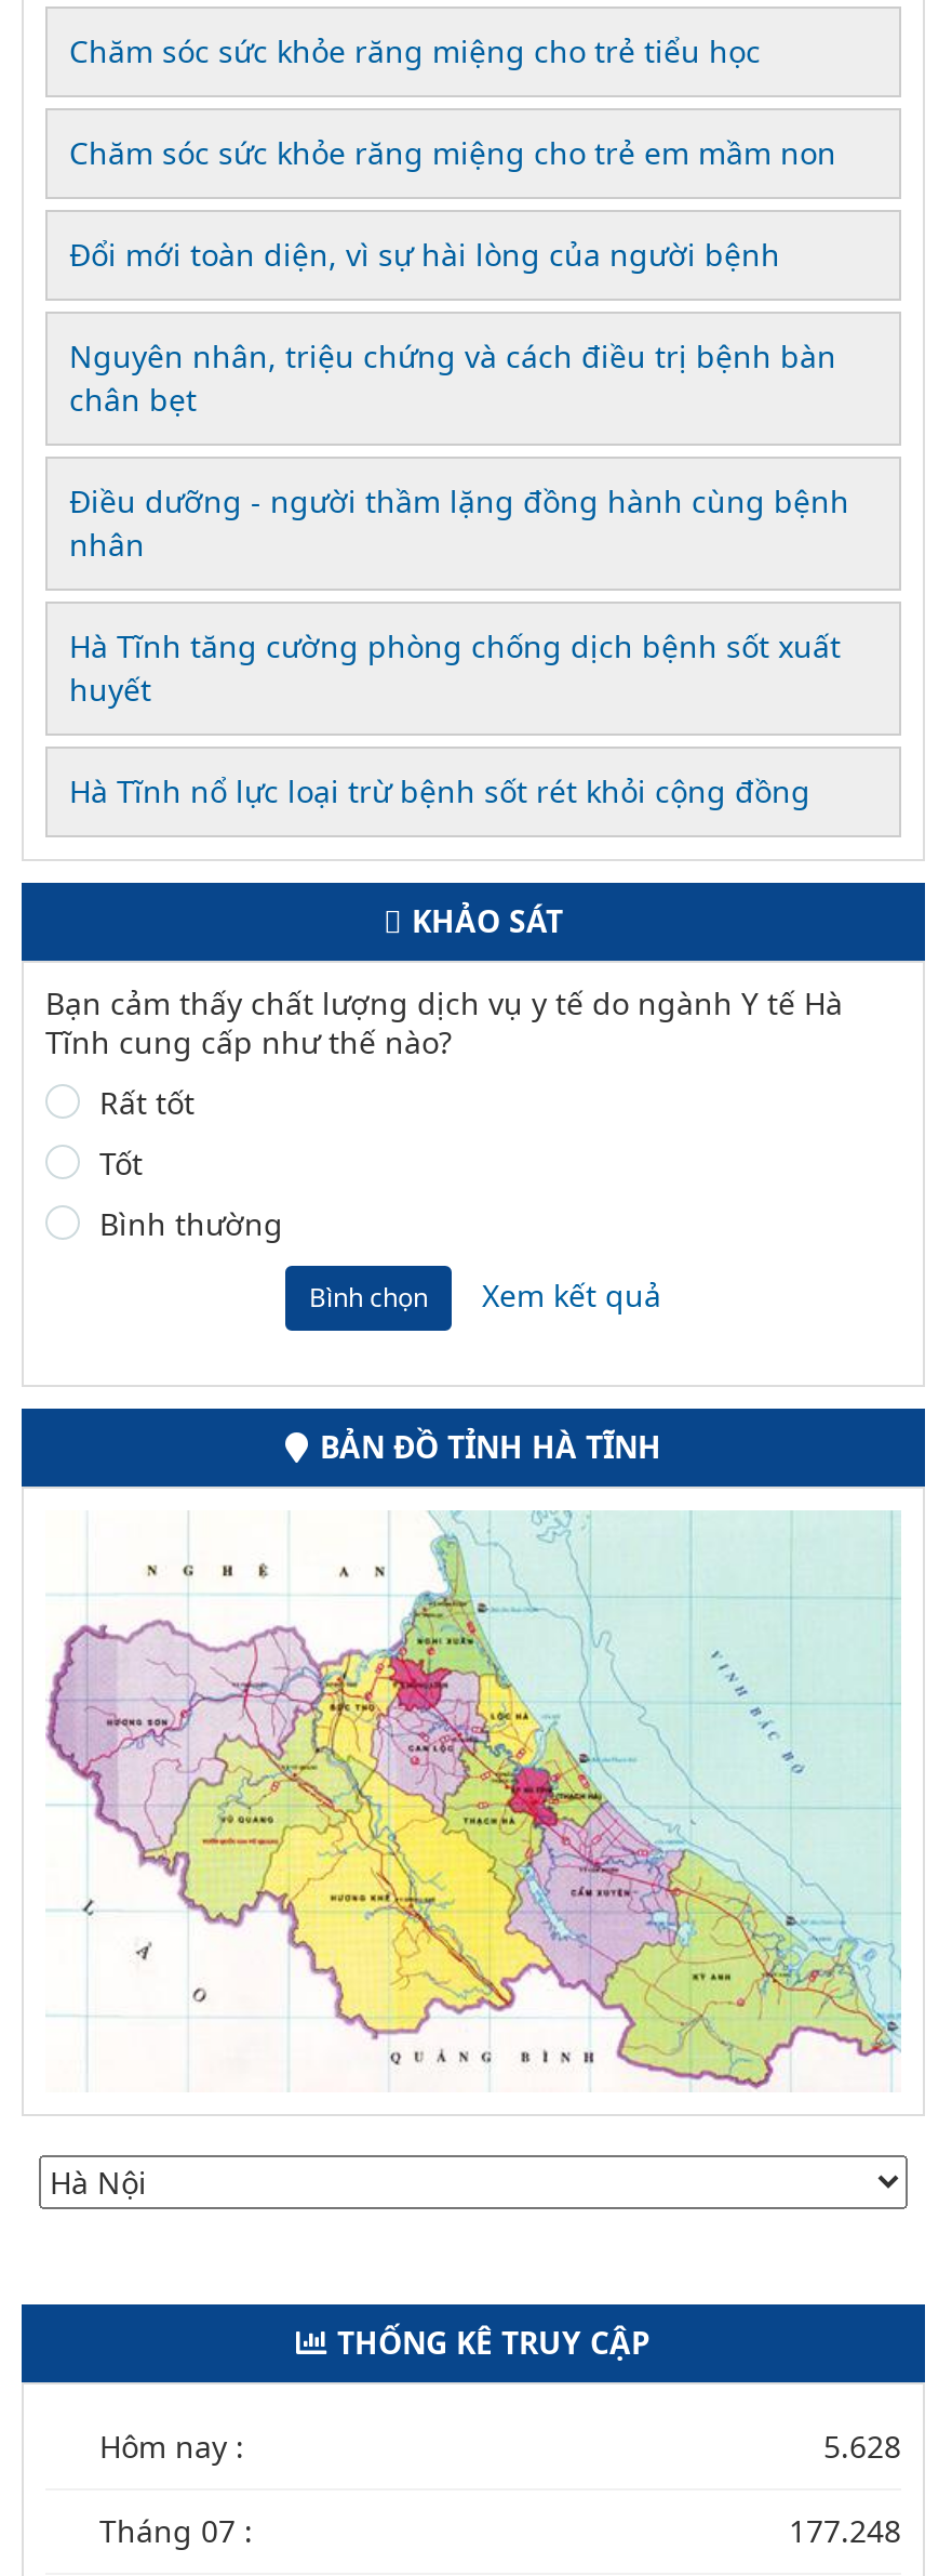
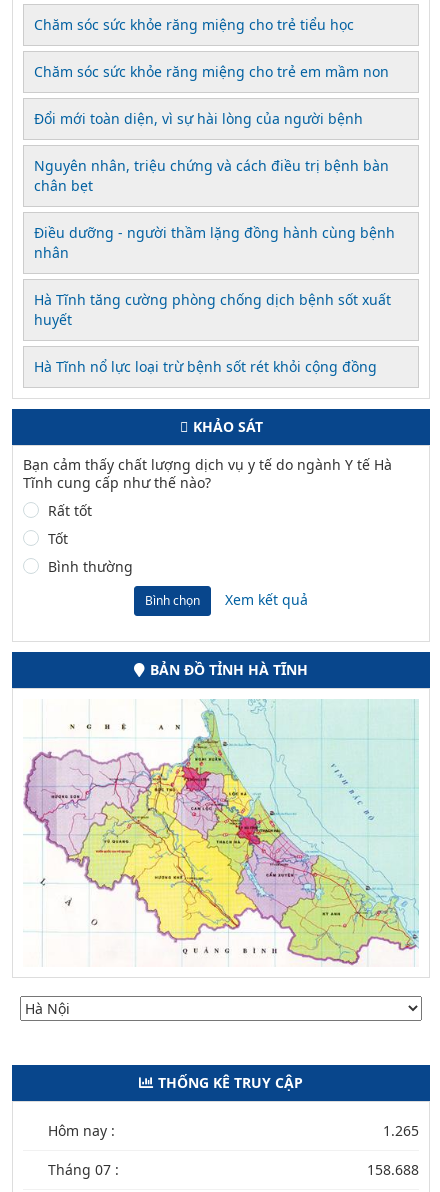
- 5.628
+ 1.265

- 177.248
+ 158.688
